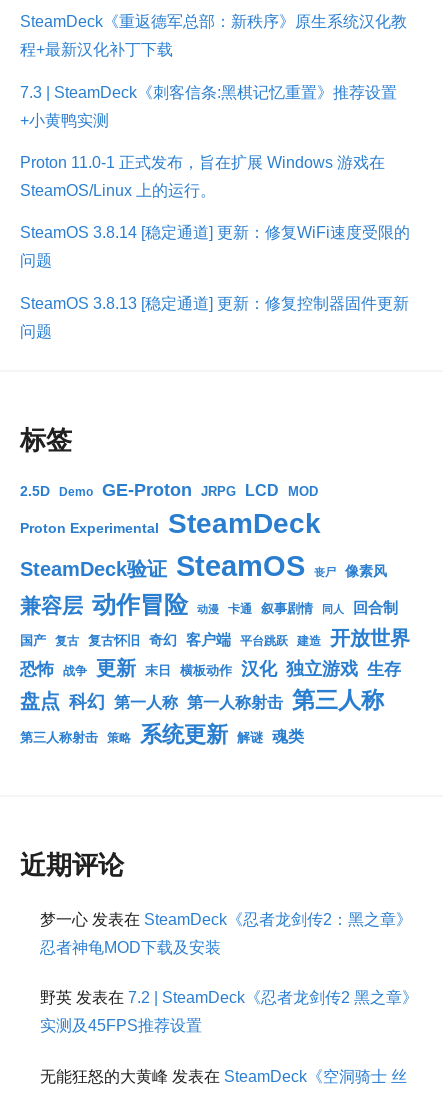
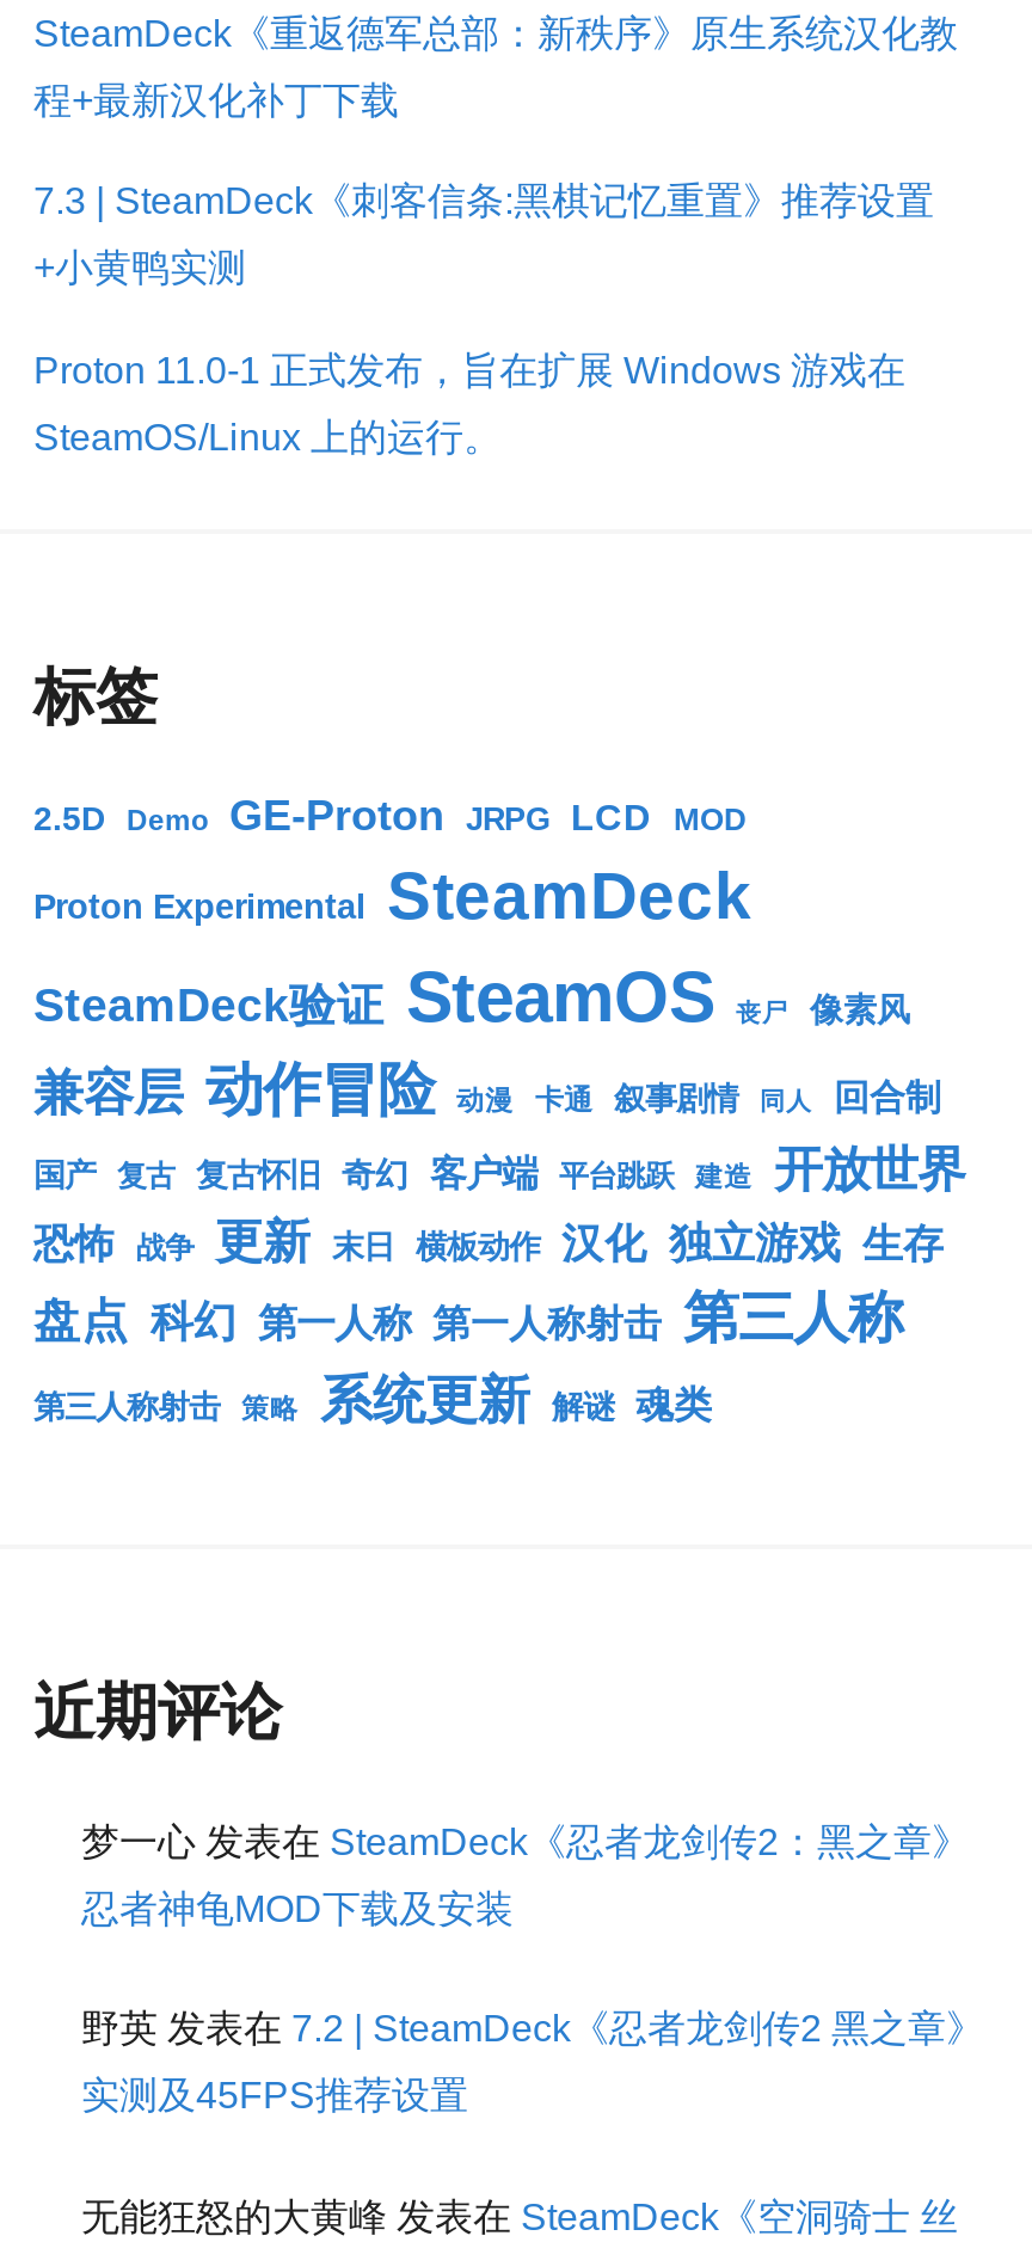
- SteamOS 3.8.14 [稳定通道] 更新：修复WiFi速度受限的
- 问题
- SteamOS 3.8.13 [稳定通道] 更新：修复控制器固件更新
- 问题
